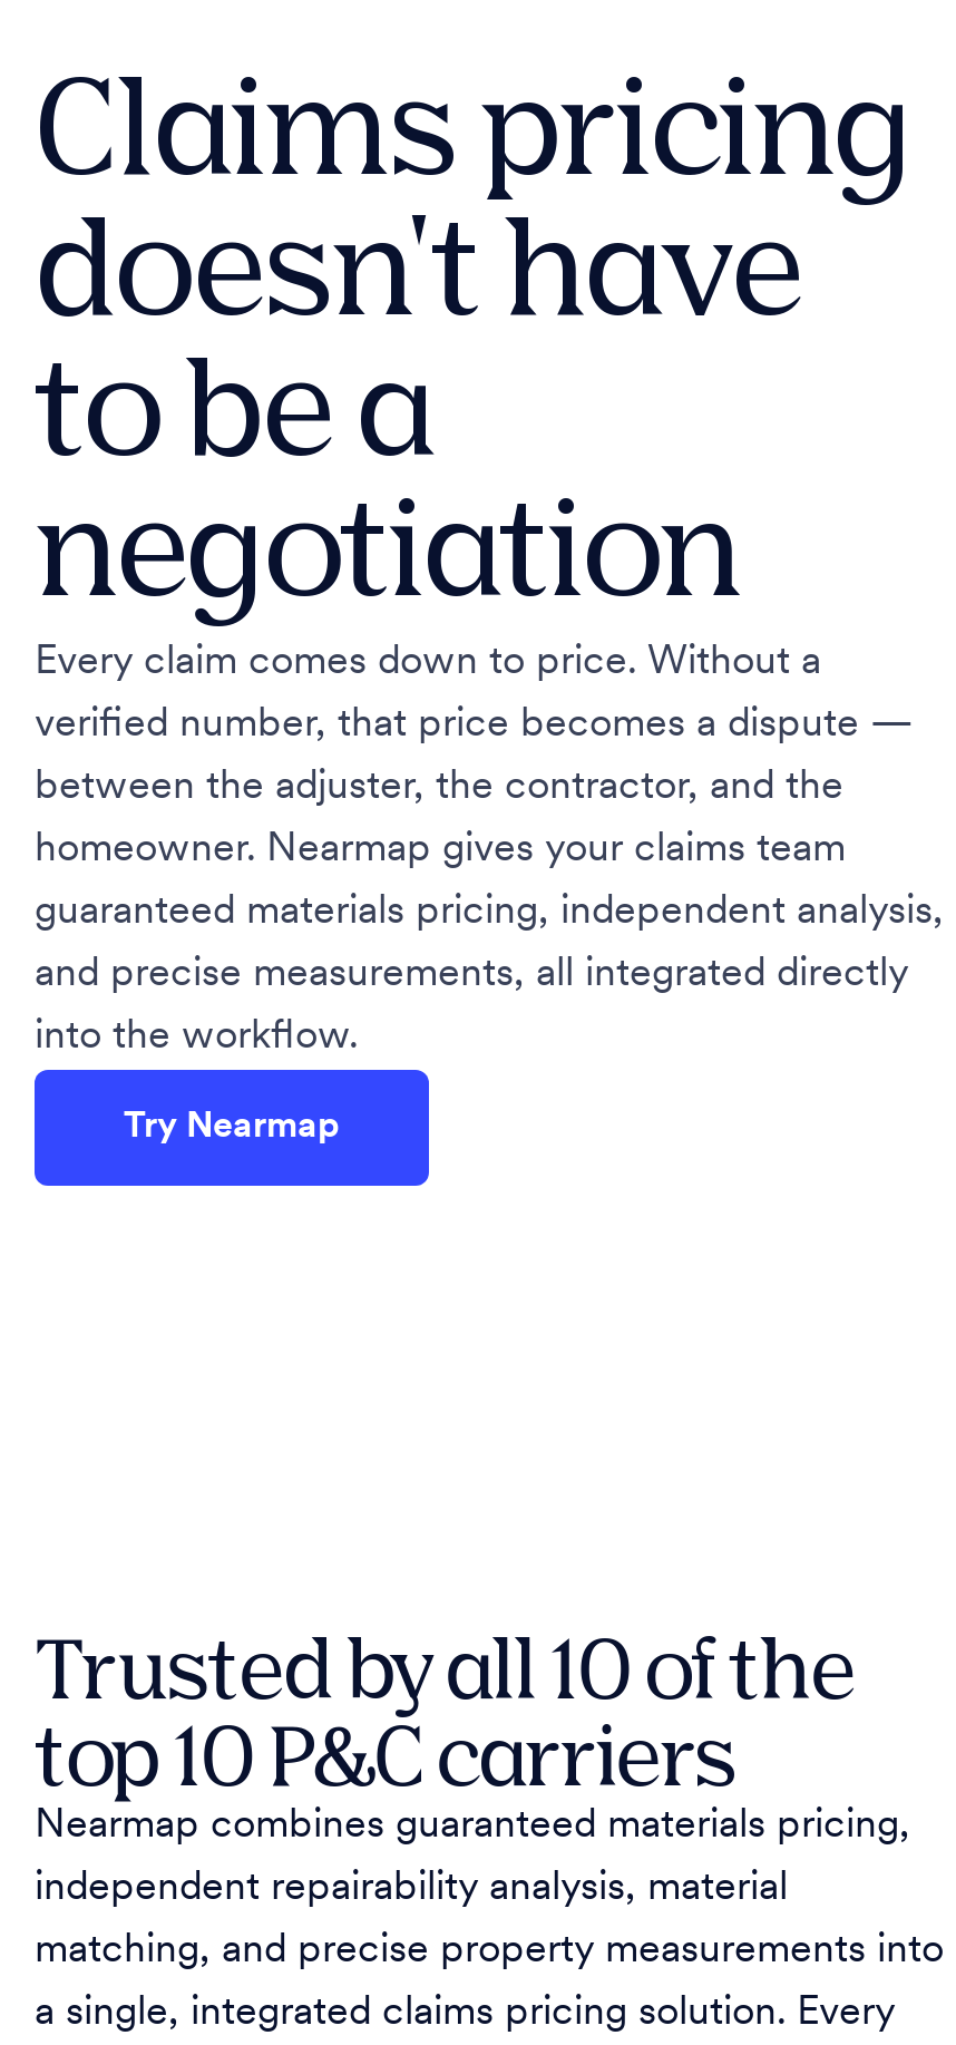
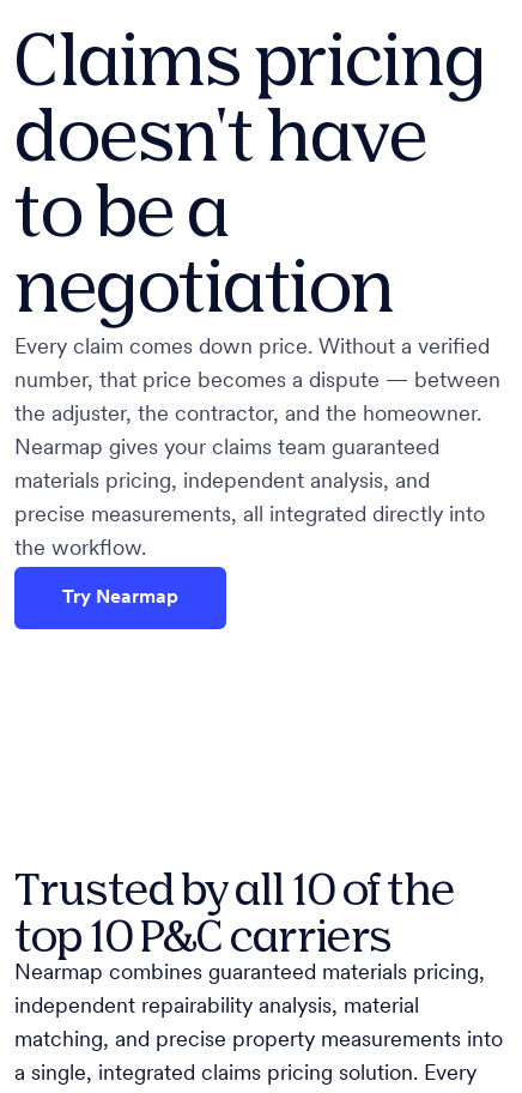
- Every claim comes down to price. Without a
+ Every claim comes down price. Without a verified

- verified number, that price becomes a dispute —
+ number, that price becomes a dispute — between

- between the adjuster, the contractor, and the
+ the adjuster, the contractor, and the homeowner.

- homeowner. Nearmap gives your claims team
+ Nearmap gives your claims team guaranteed

- guaranteed materials pricing, independent analysis,
+ materials pricing, independent analysis, and

- and precise measurements, all integrated directly
+ precise measurements, all integrated directly into

- into the workflow.
+ the workflow.
